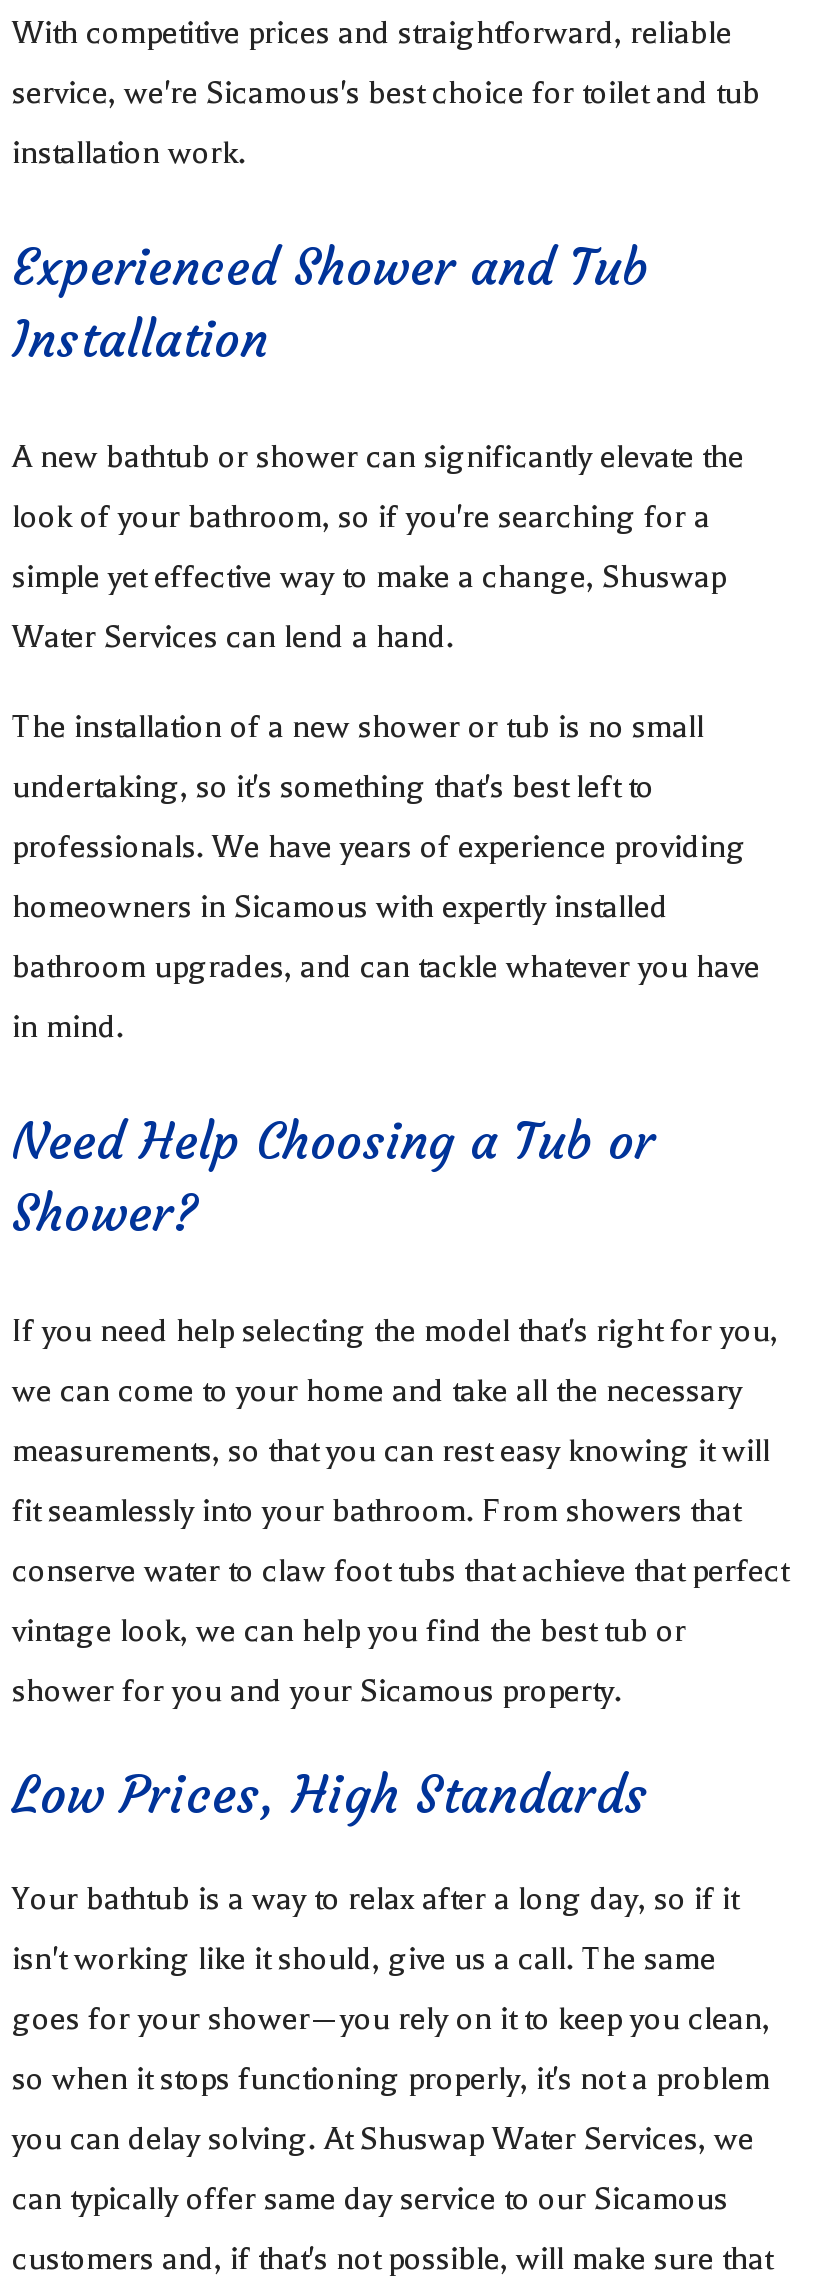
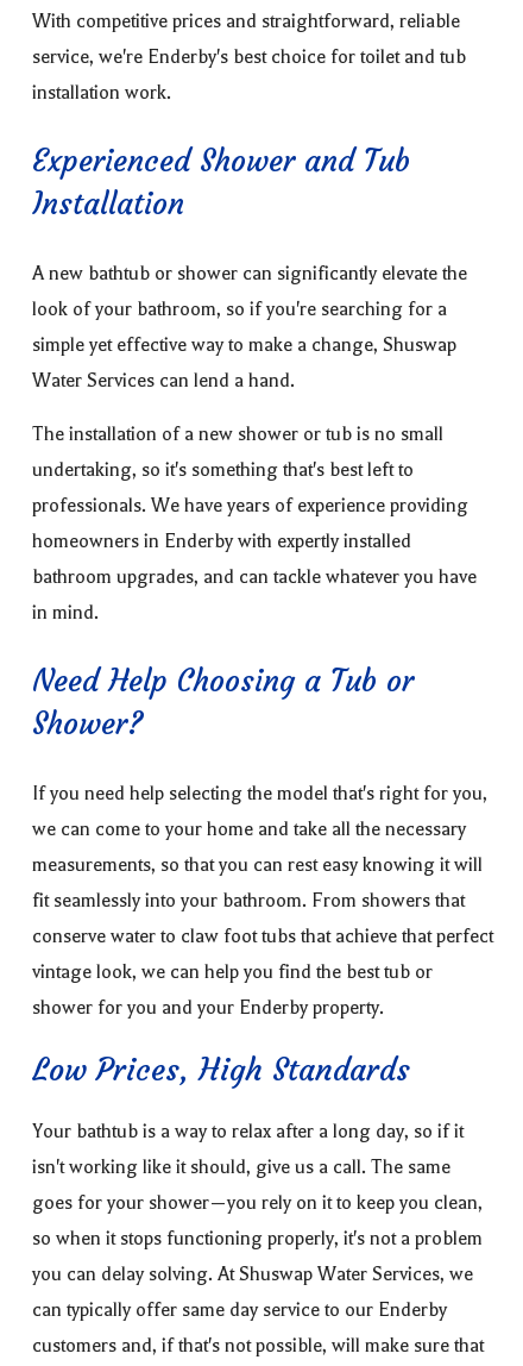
- service, we're Sicamous's best choice for toilet and tub
+ service, we're Enderby's best choice for toilet and tub

- homeowners in Sicamous with expertly installed
+ homeowners in Enderby with expertly installed

- shower for you and your Sicamous property.
+ shower for you and your Enderby property.

- can typically offer same day service to our Sicamous
+ can typically offer same day service to our Enderby
